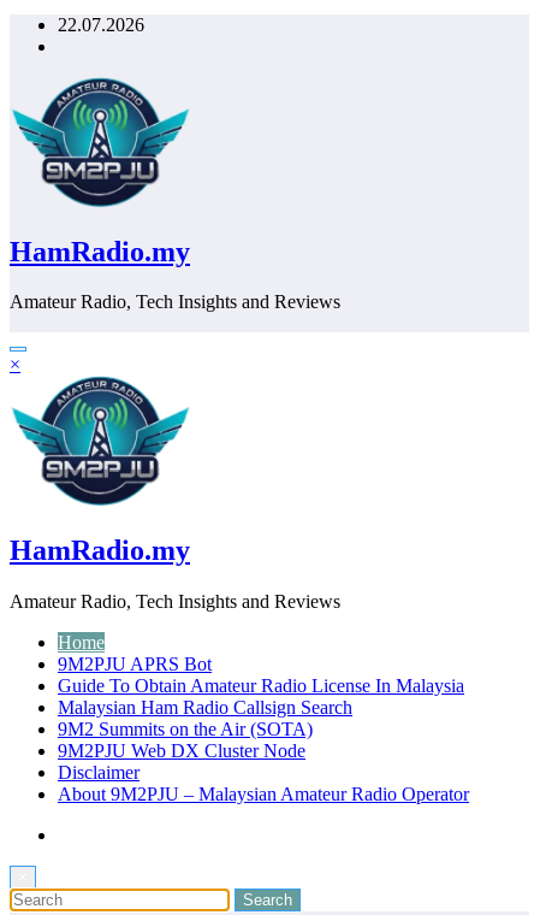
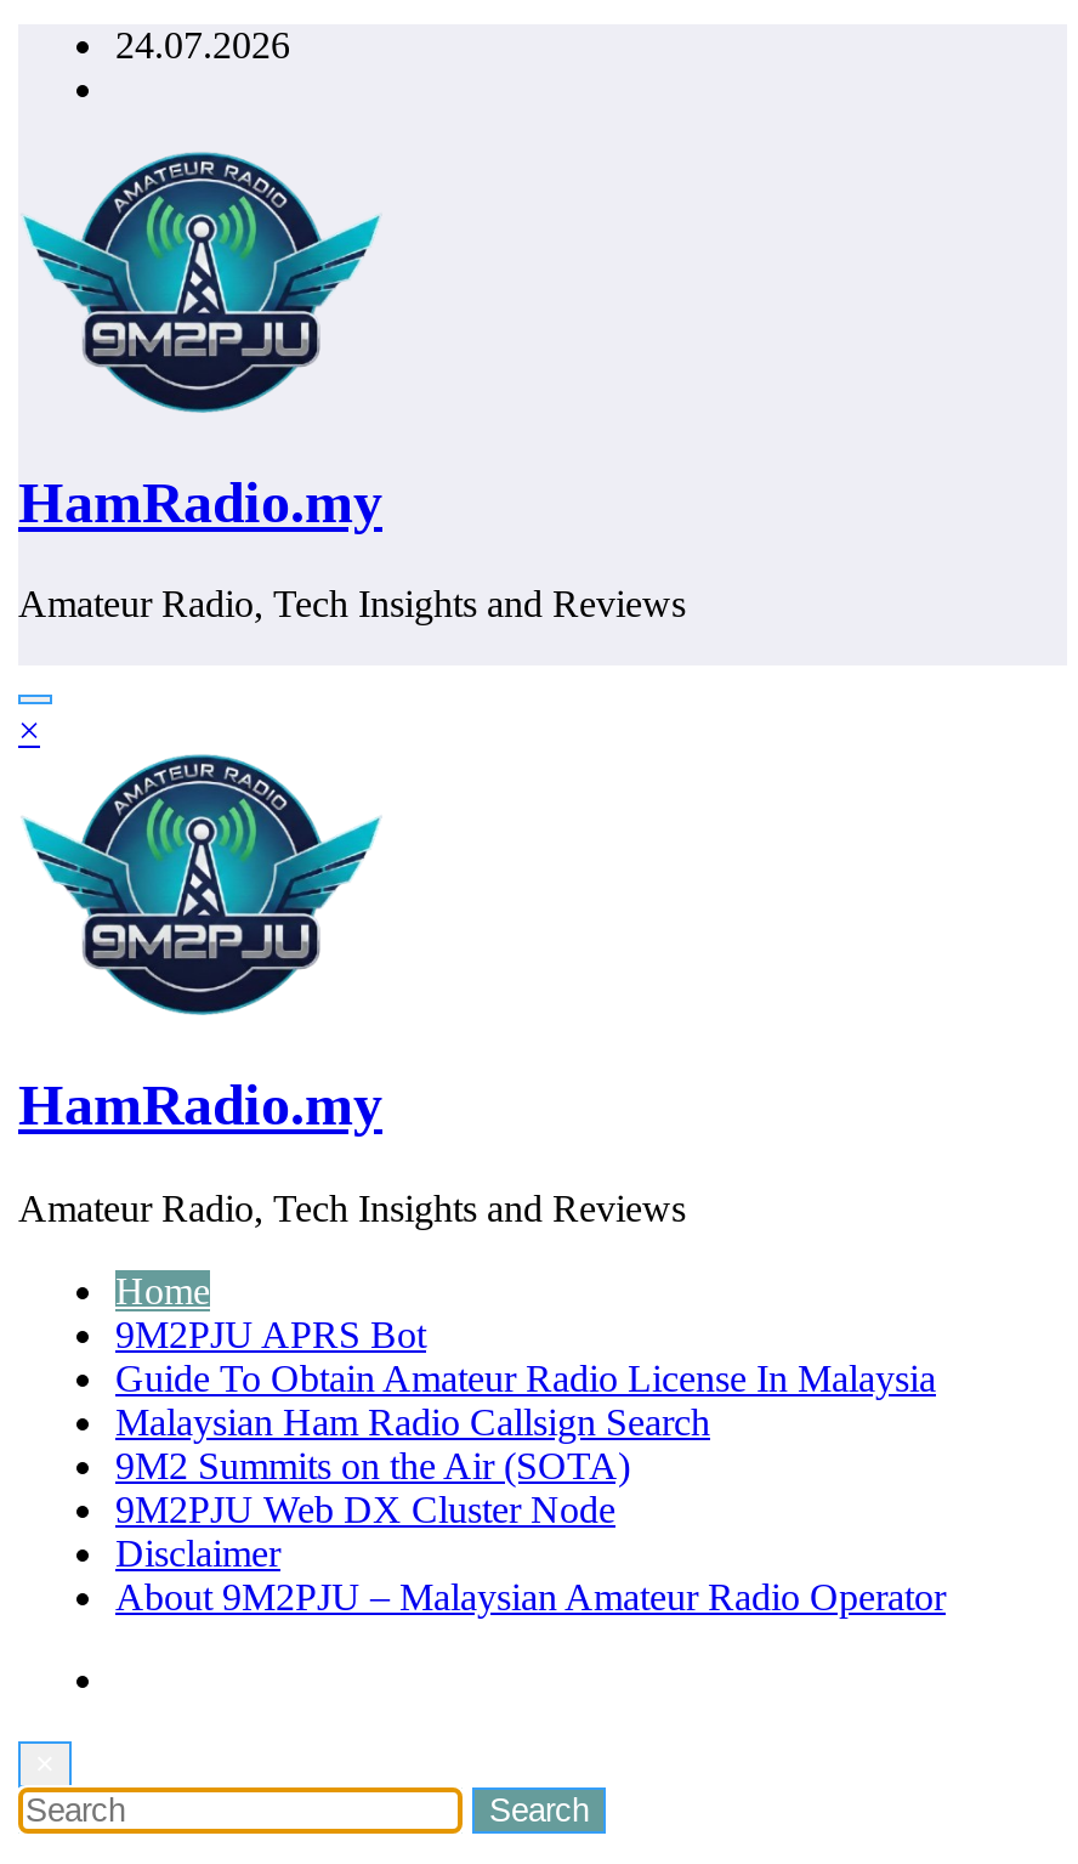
- 22.07.2026
+ 24.07.2026
